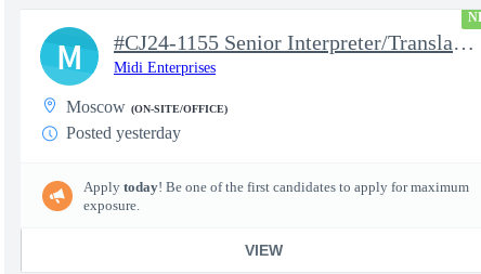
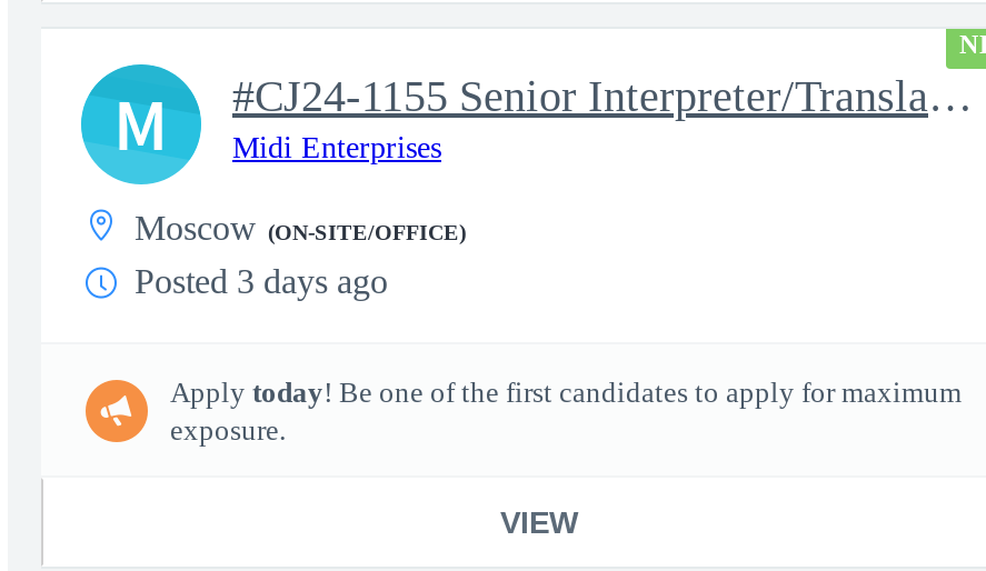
- Posted yesterday
+ Posted 3 days ago
